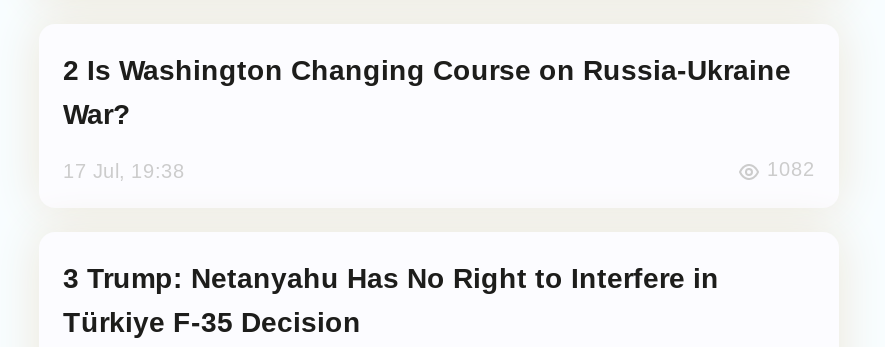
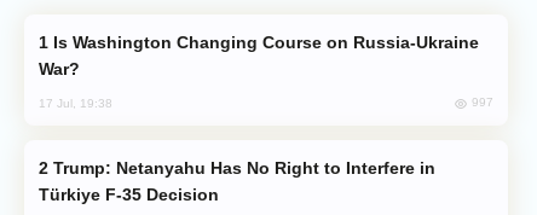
- 1082
+ 997
